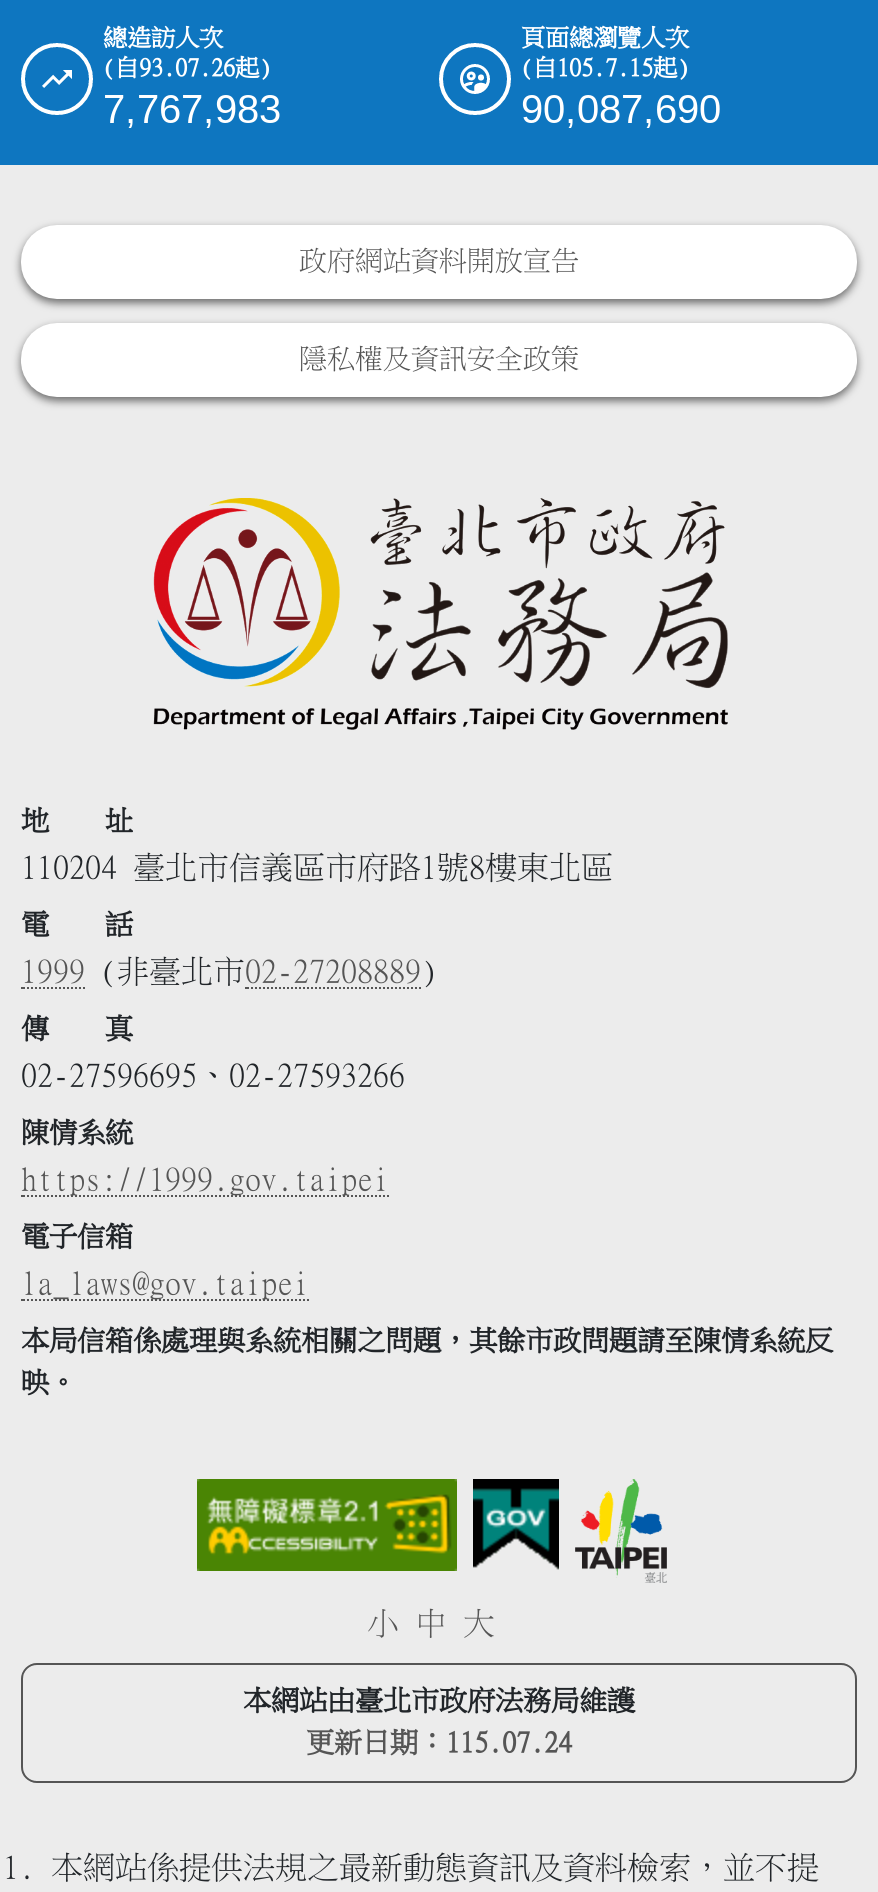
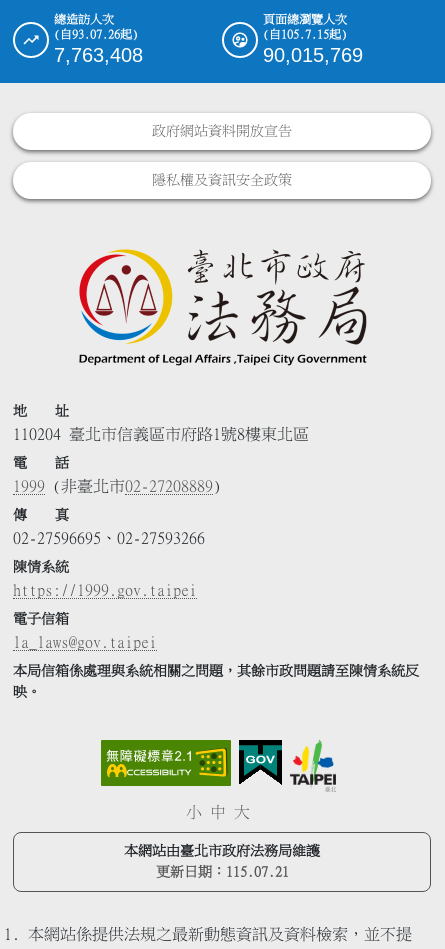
- 7,767,983
+ 7,763,408

- 90,087,690
+ 90,015,769

- 更新日期：115.07.24
+ 更新日期：115.07.21
